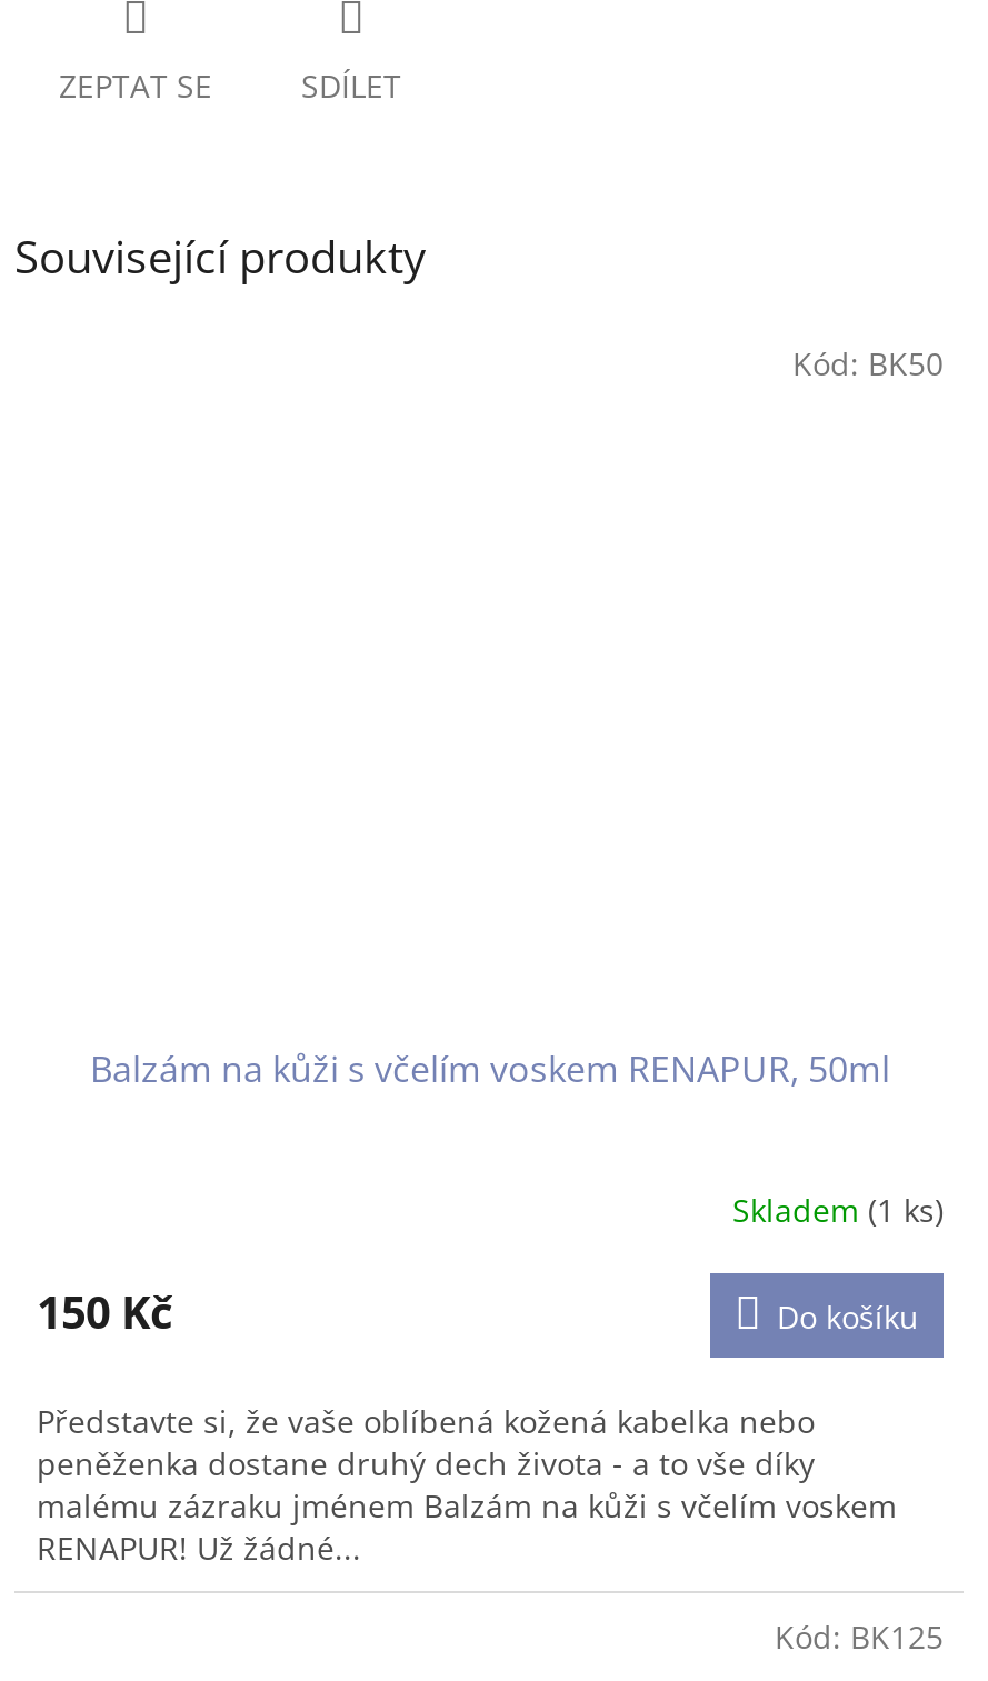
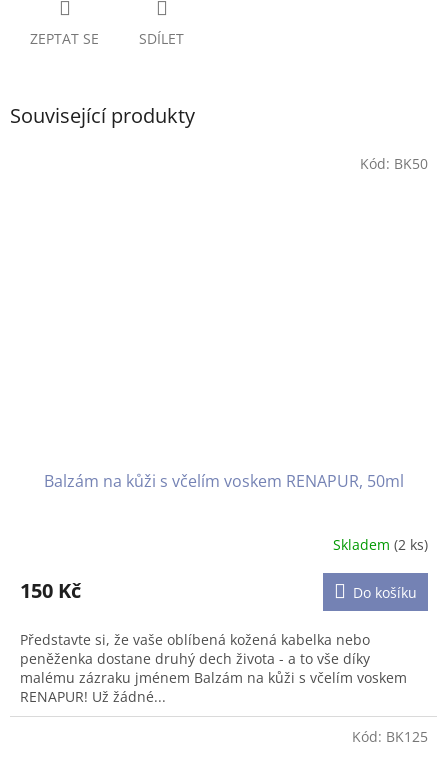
- Skladem (1 ks)
+ Skladem (2 ks)
